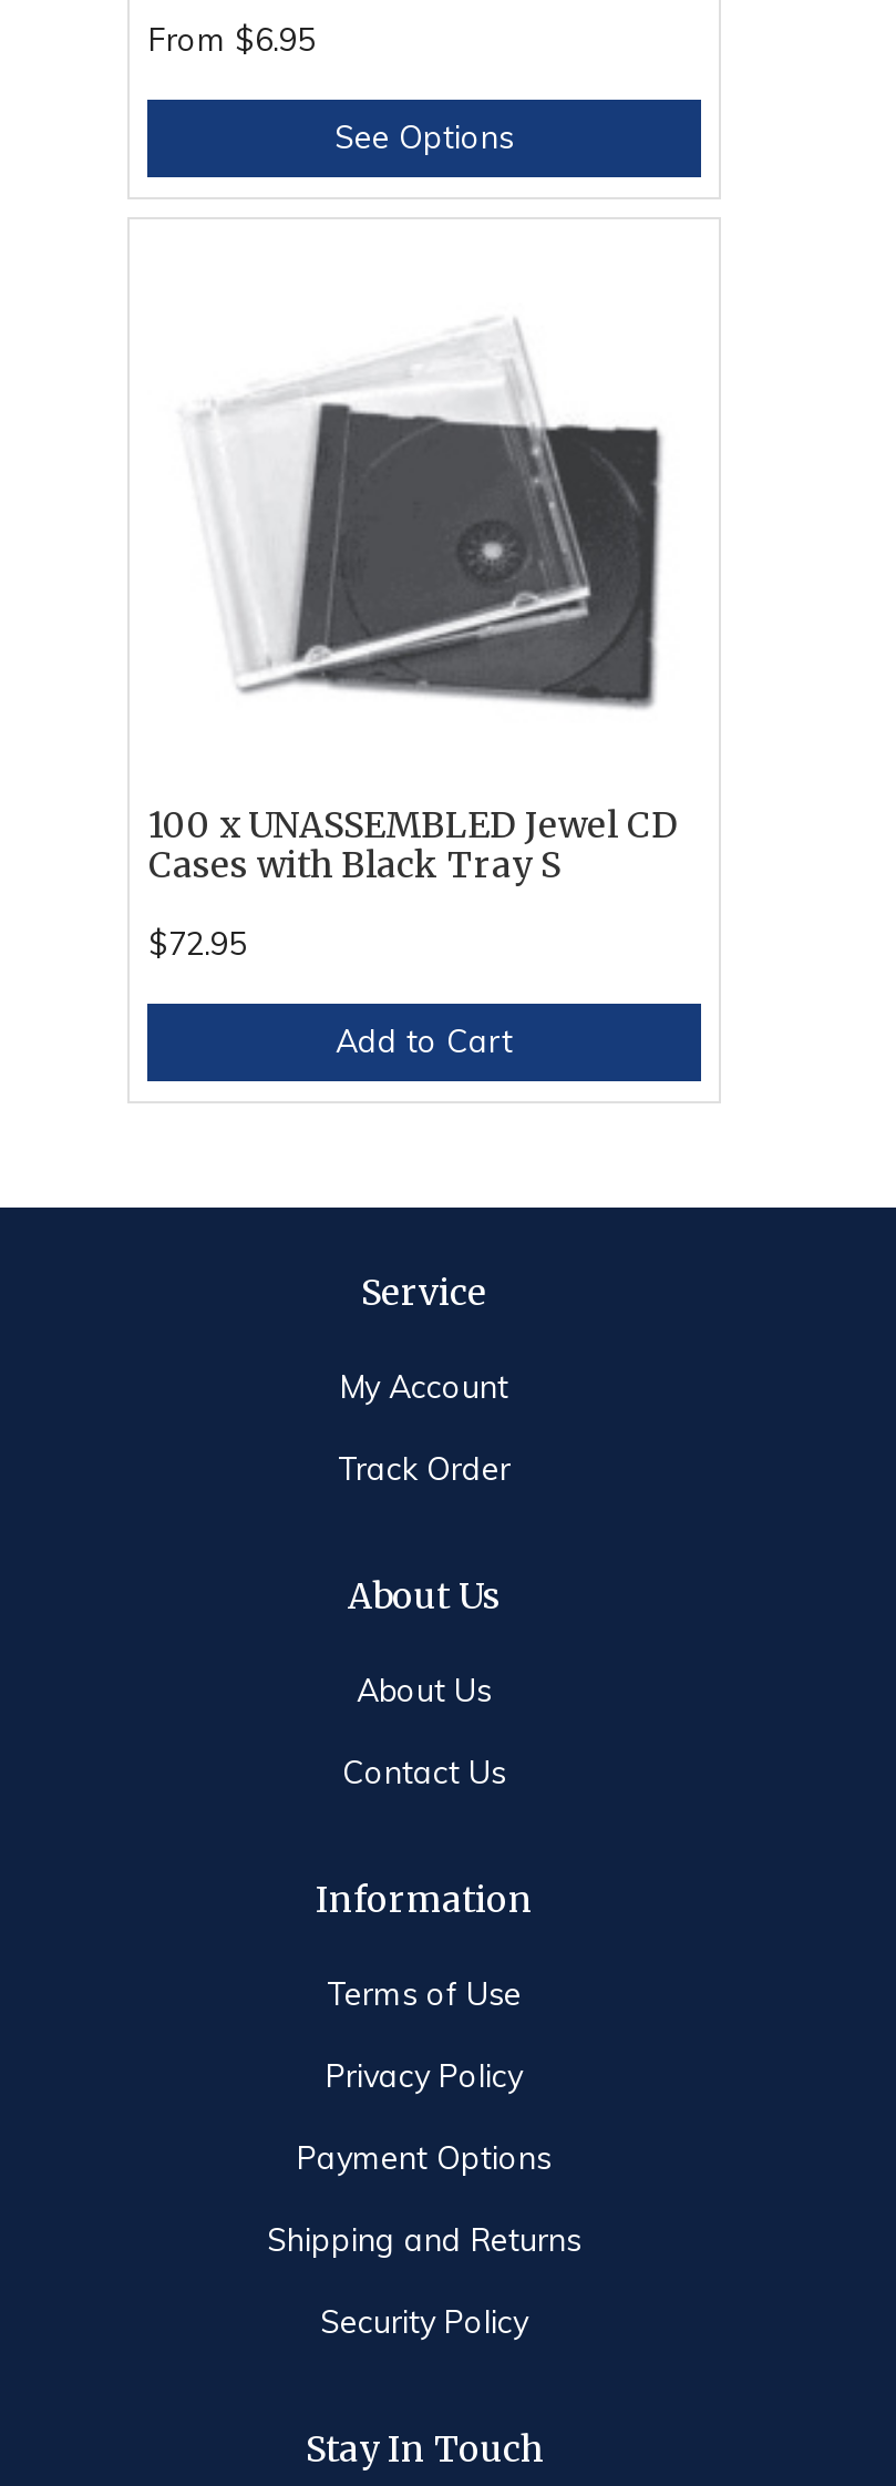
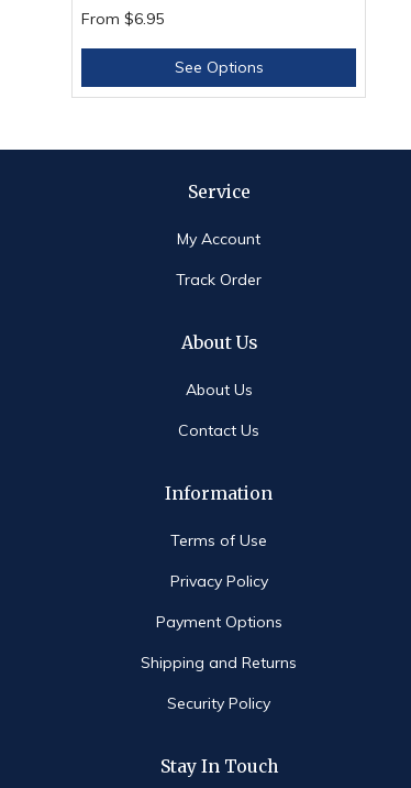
- [image]

- 100 x UNASSEMBLED Jewel CD
- Cases with Black Tray S
- $72.95
- Add to Cart
